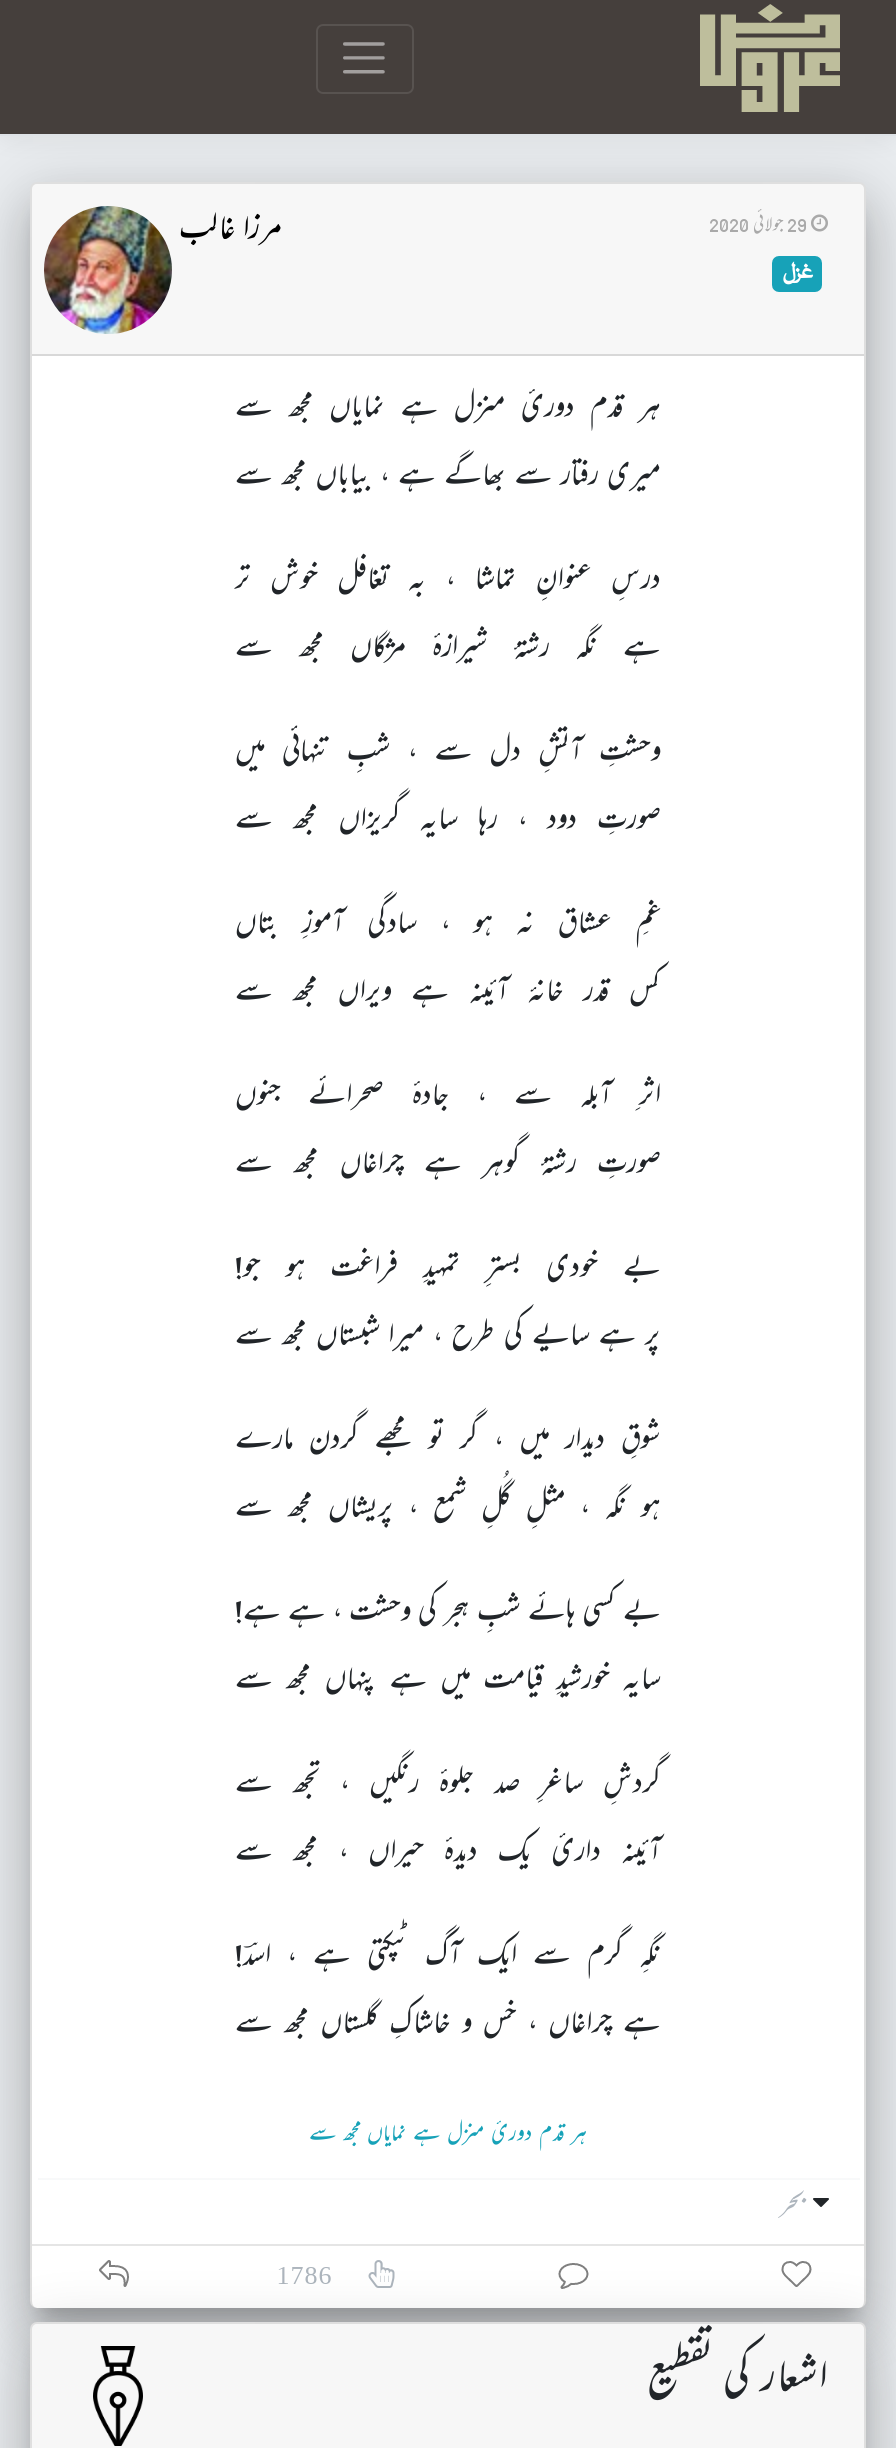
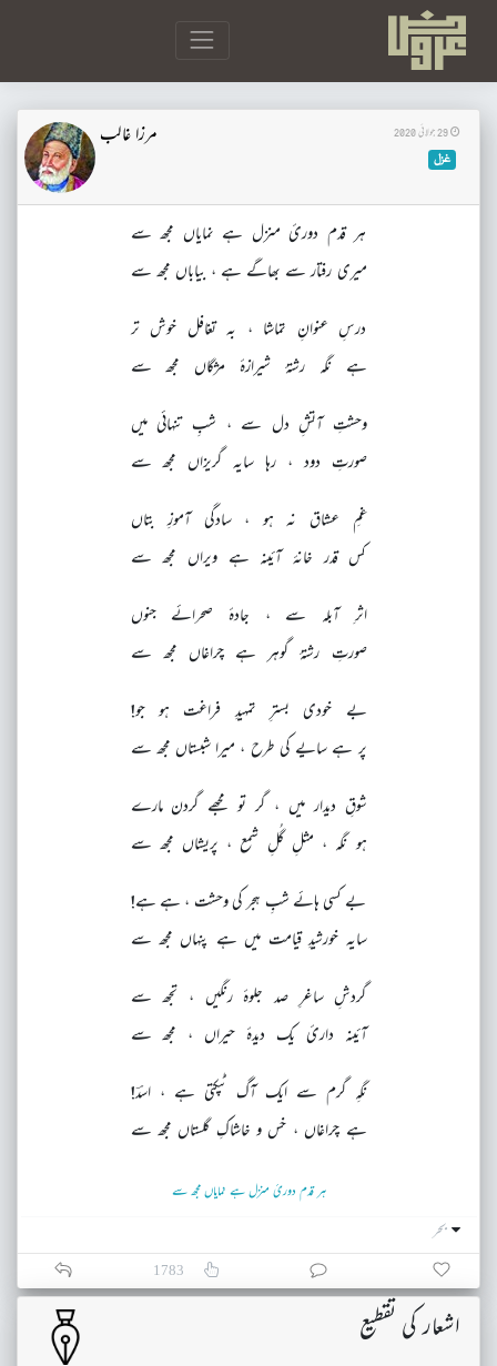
- 1786
+ 1783
